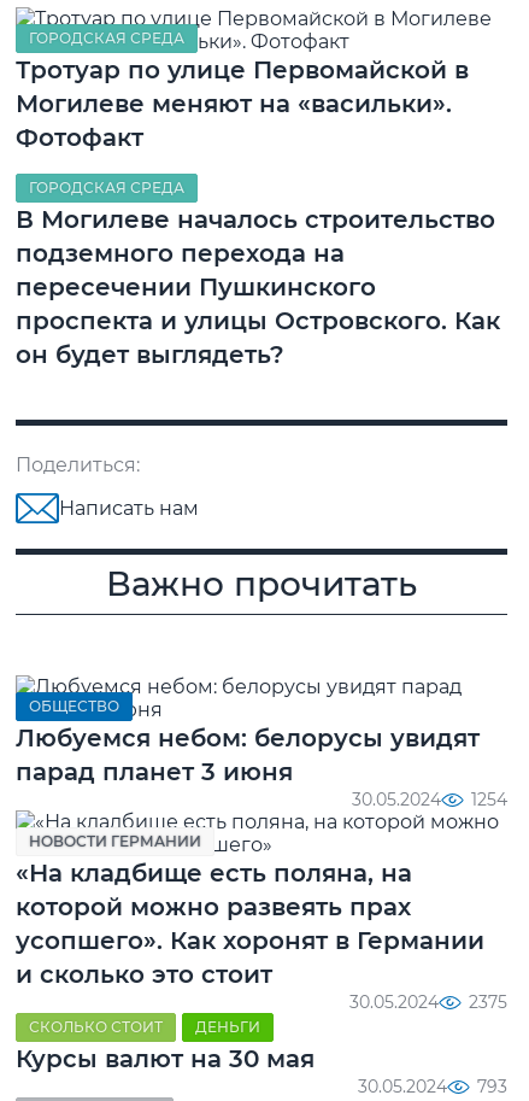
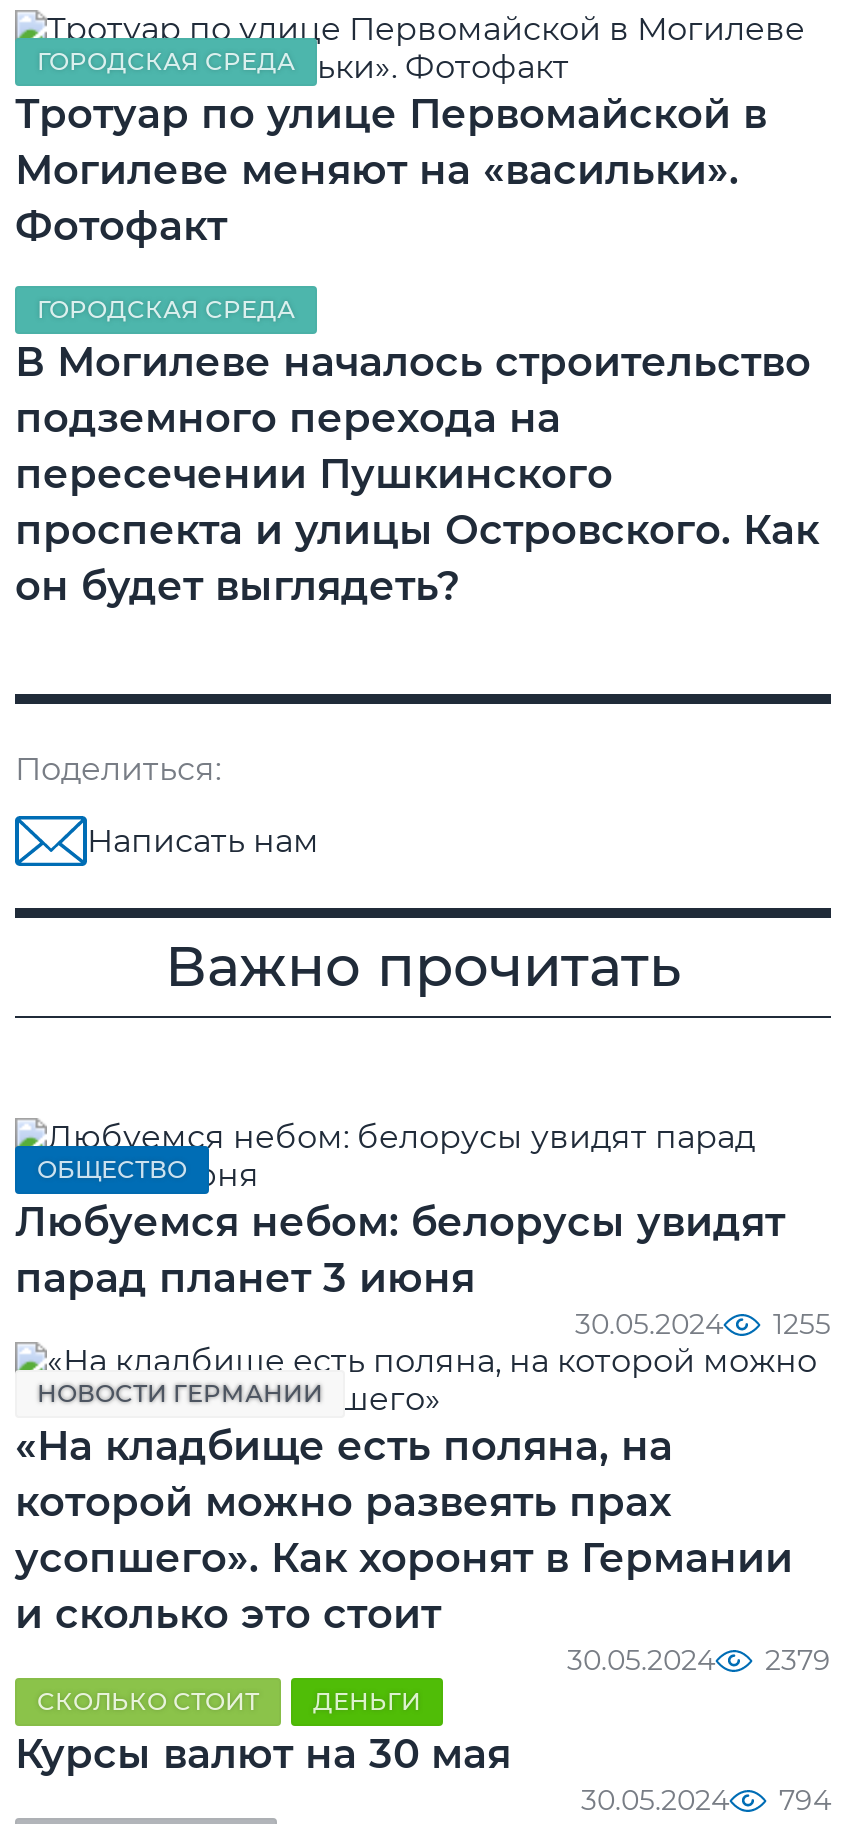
- 30.05.2024 1254
+ 30.05.2024 1255

- 30.05.2024 2375
+ 30.05.2024 2379

- 30.05.2024 793
+ 30.05.2024 794
